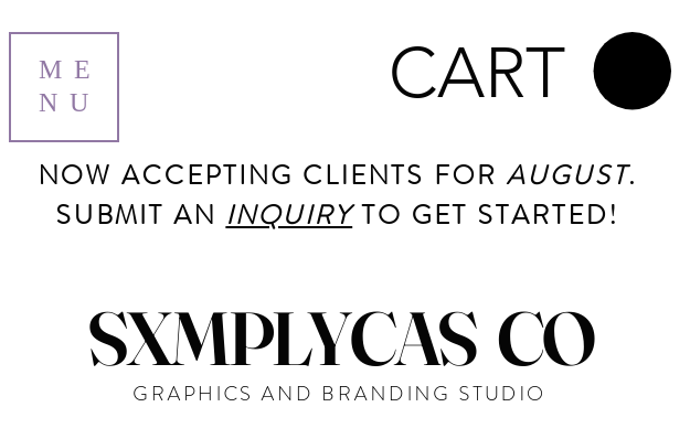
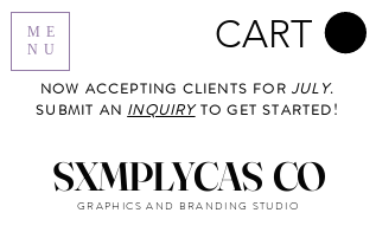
- NOW ACCEPTING CLIENTS FOR AUGUST.
+ NOW ACCEPTING CLIENTS FOR JULY.
